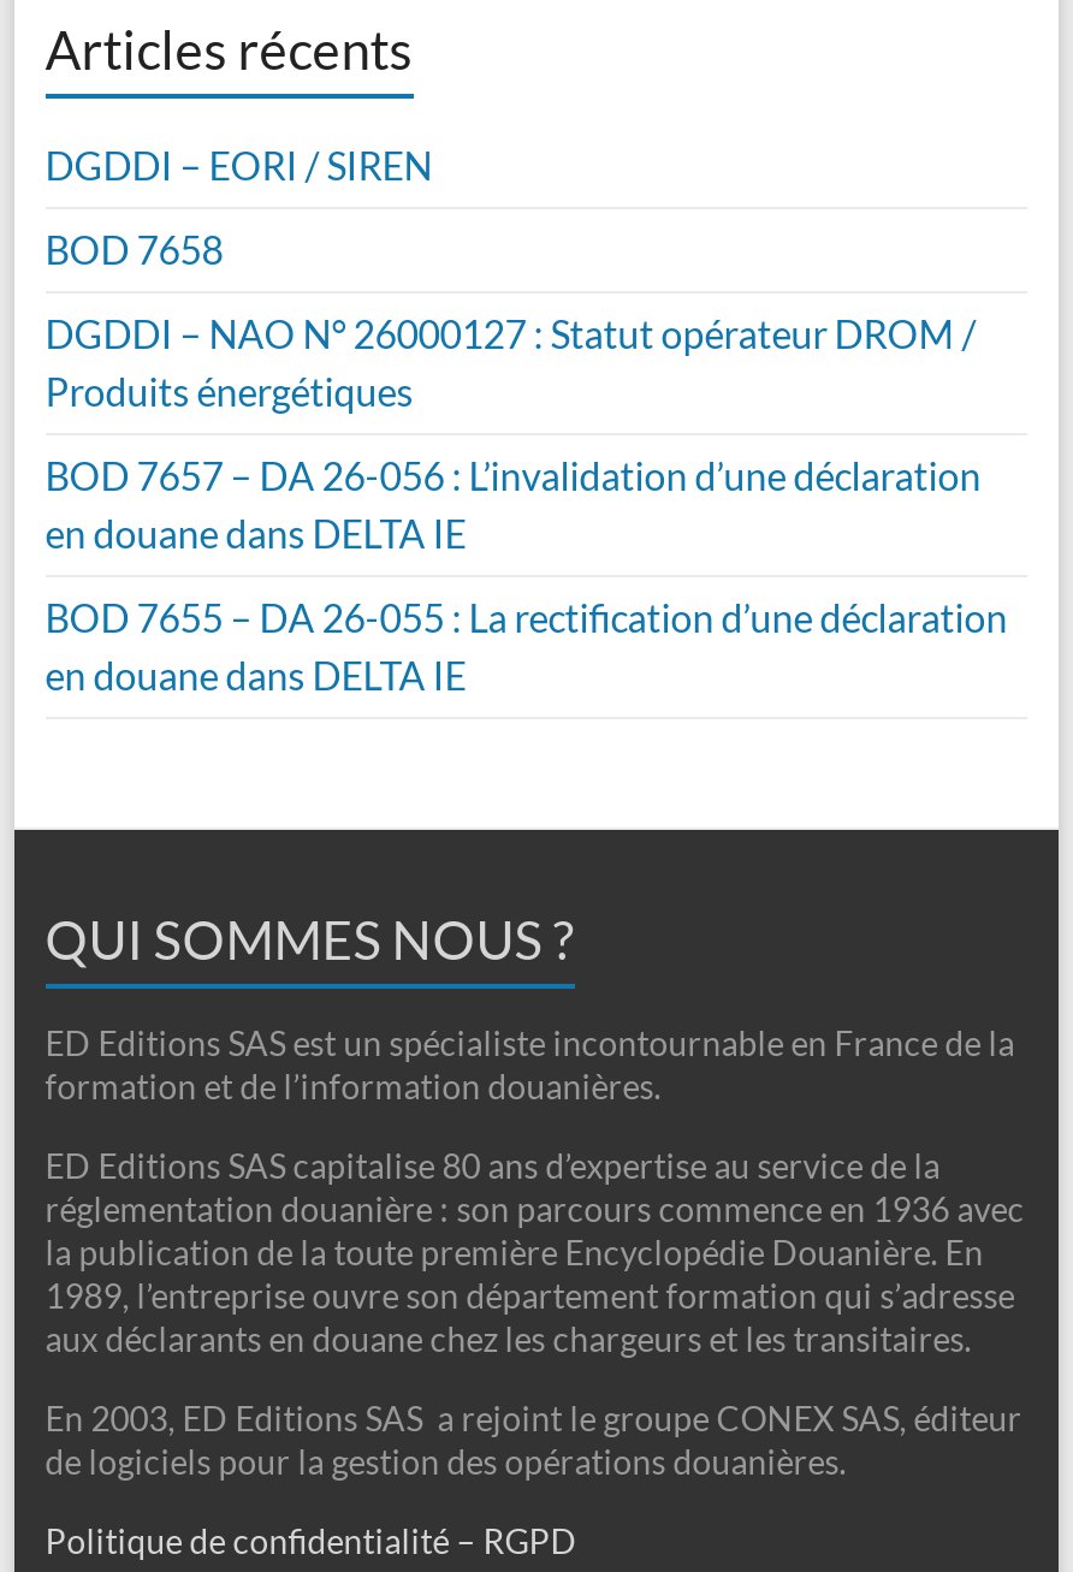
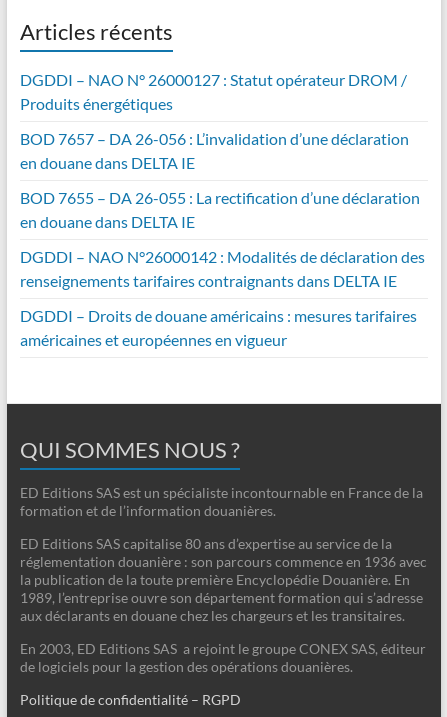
- DGDDI – EORI / SIREN
- BOD 7658

moved up: DGDDI – NAO N° 26000127 : Statut opérateur DROM / | Produits énergétiques | BOD 7657 – DA 26-056 : L’invalidation d’une déclaration | en douane dans DELTA IE | BOD 7655 – DA 26-055 : La rectification d’une déclaration | en douane dans DELTA IE

+ DGDDI – NAO N°26000142 : Modalités de déclaration des
+ renseignements tarifaires contraignants dans DELTA IE
+ DGDDI – Droits de douane américains : mesures tarifaires
+ américaines et européennes en vigueur
